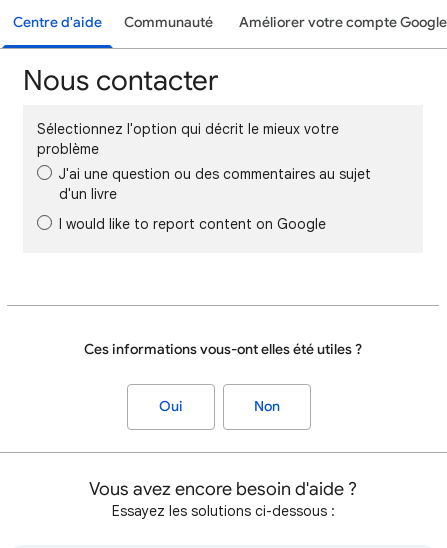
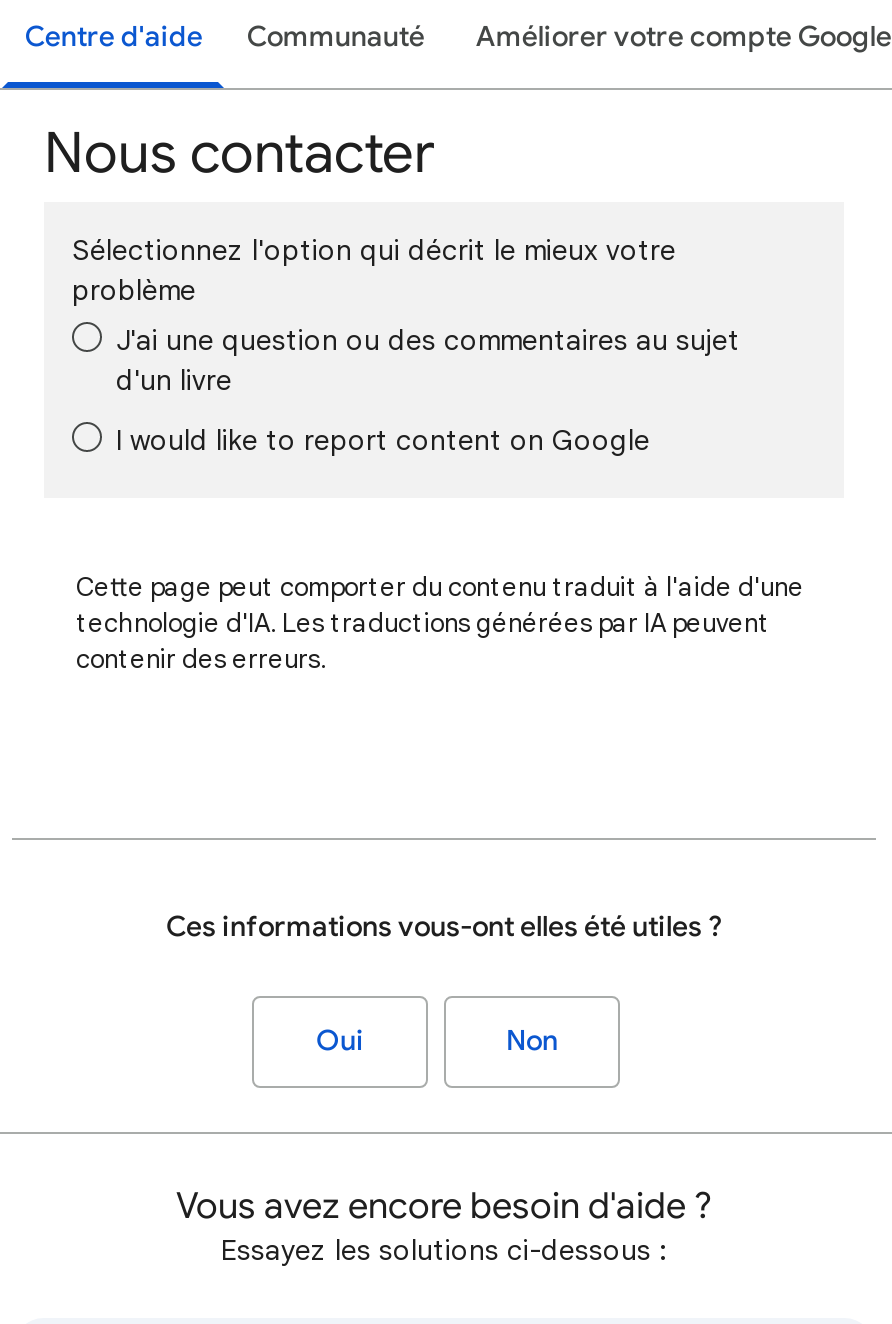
+ Cette page peut comporter du contenu traduit à l'aide d'une
+ technologie d'IA. Les traductions générées par IA peuvent
+ contenir des erreurs.
